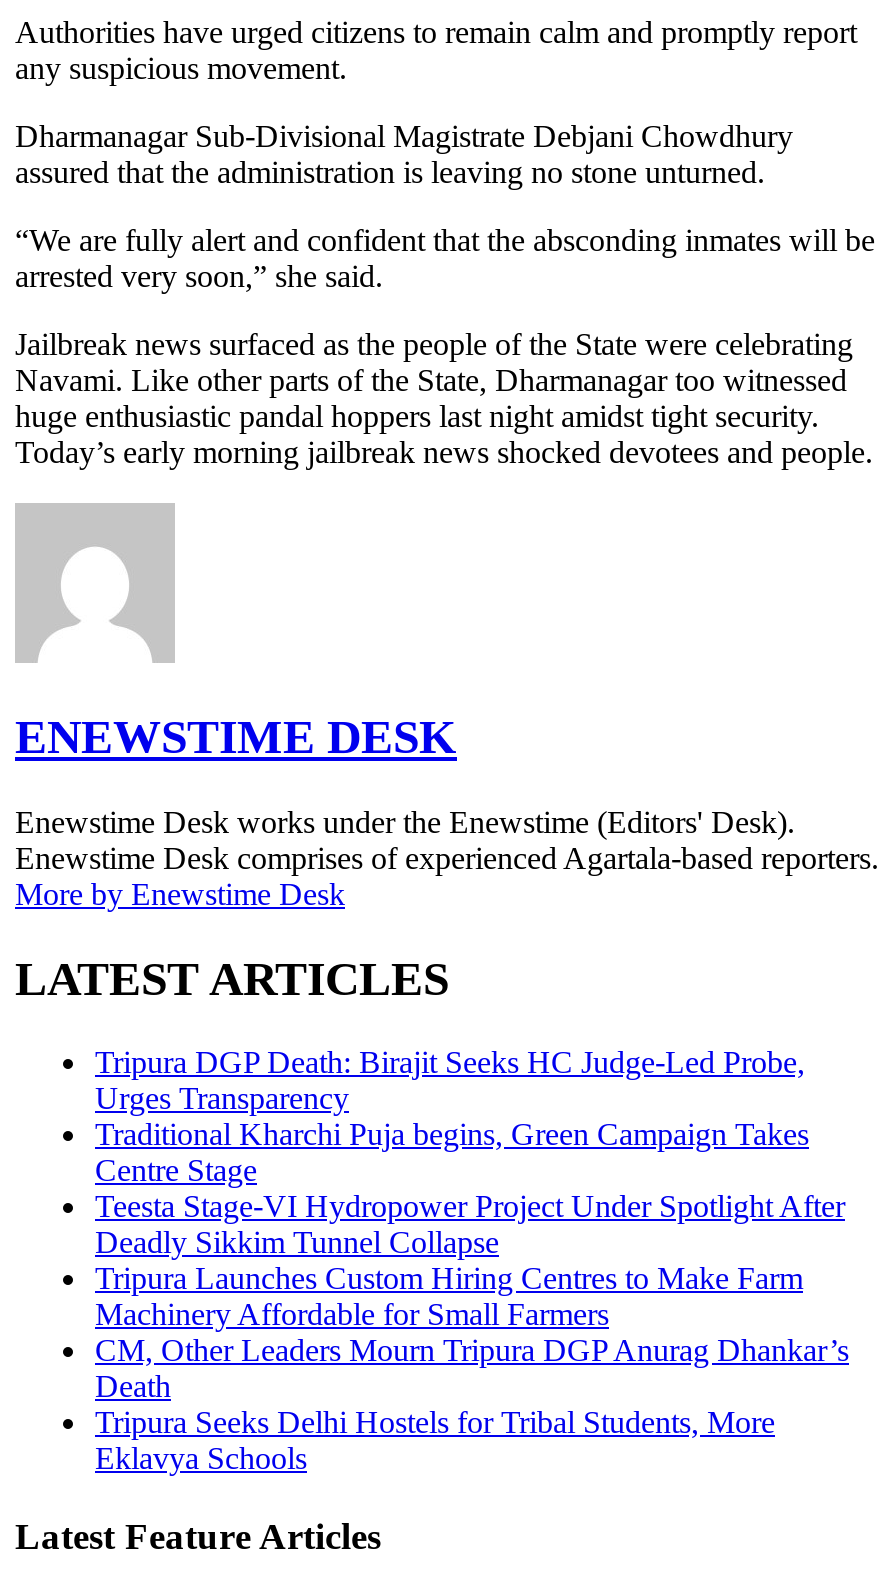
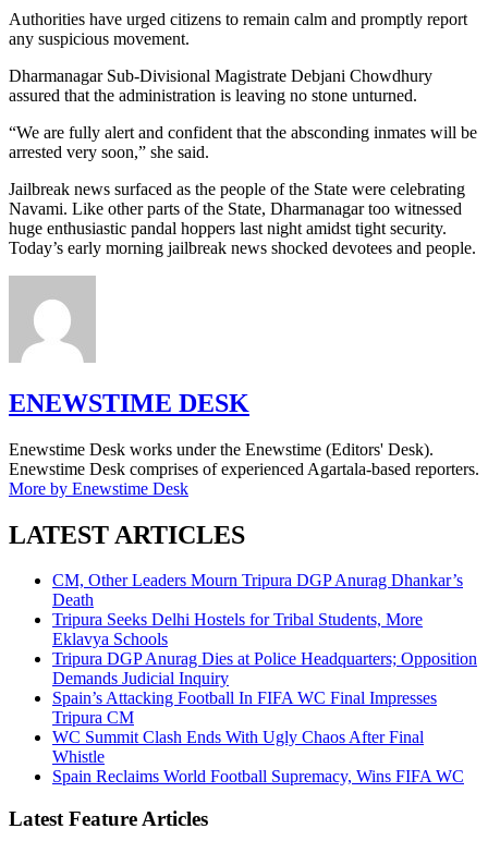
- Tripura DGP Death: Birajit Seeks HC Judge-Led Probe,
- Urges Transparency
- Traditional Kharchi Puja begins, Green Campaign Takes
- Centre Stage
- Teesta Stage-VI Hydropower Project Under Spotlight After
- Deadly Sikkim Tunnel Collapse
- Tripura Launches Custom Hiring Centres to Make Farm
- Machinery Affordable for Small Farmers

moved up: CM, Other Leaders Mourn Tripura DGP Anurag Dhankar’s | Death | Tripura Seeks Delhi Hostels for Tribal Students, More | Eklavya Schools

+ Tripura DGP Anurag Dies at Police Headquarters; Opposition
+ Demands Judicial Inquiry
+ Spain’s Attacking Football In FIFA WC Final Impresses
+ Tripura CM
+ WC Summit Clash Ends With Ugly Chaos After Final
+ Whistle
+ Spain Reclaims World Football Supremacy, Wins FIFA WC
